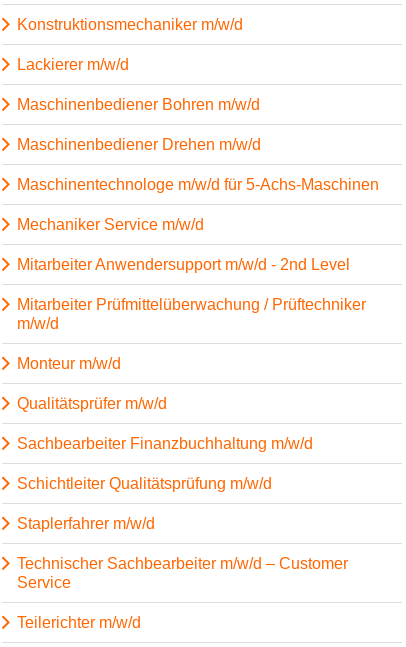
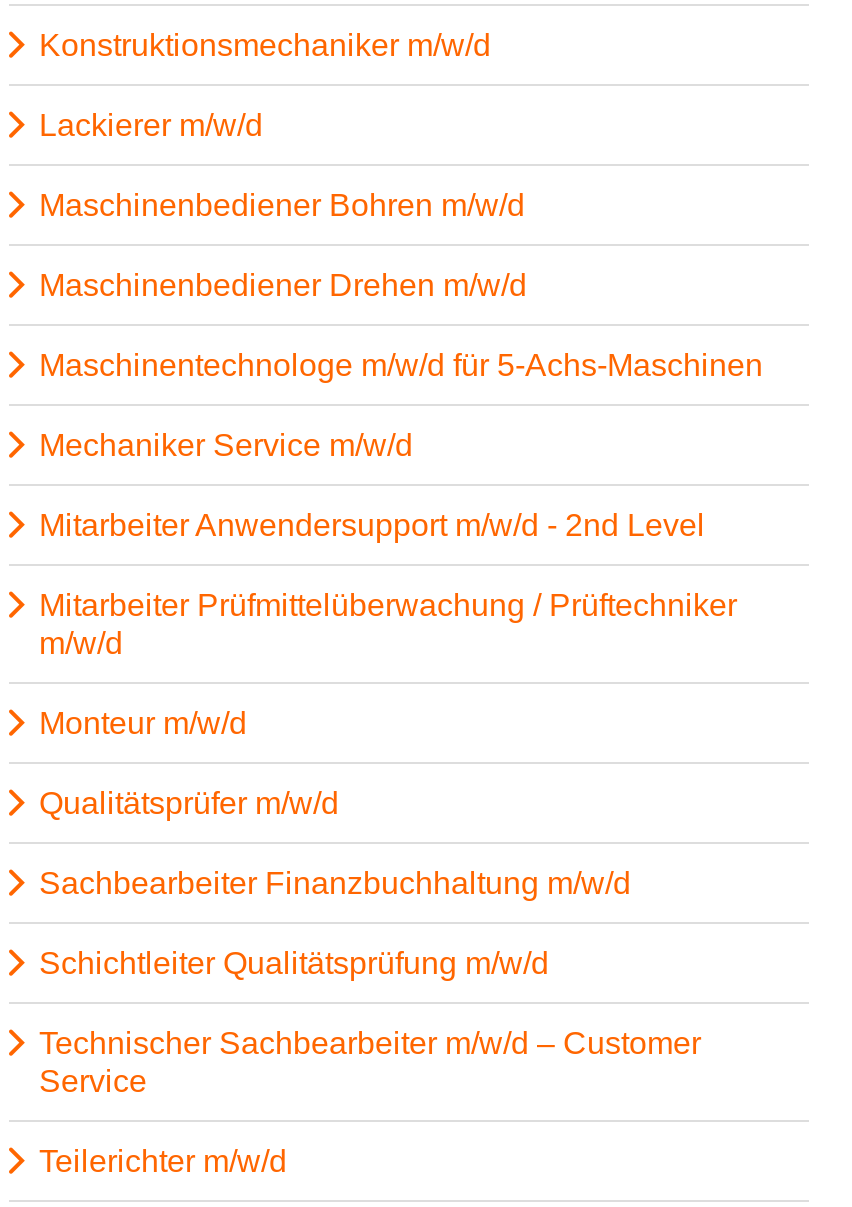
- Staplerfahrer m/w/d
